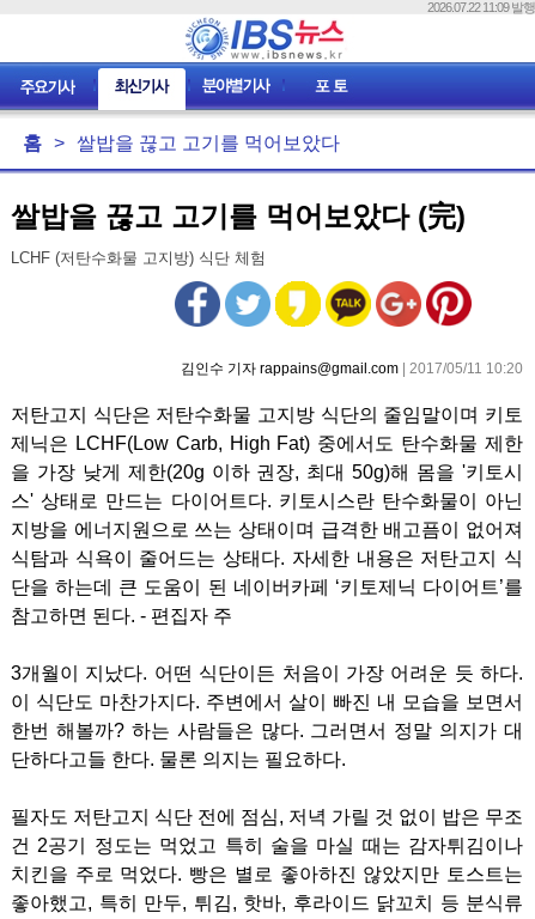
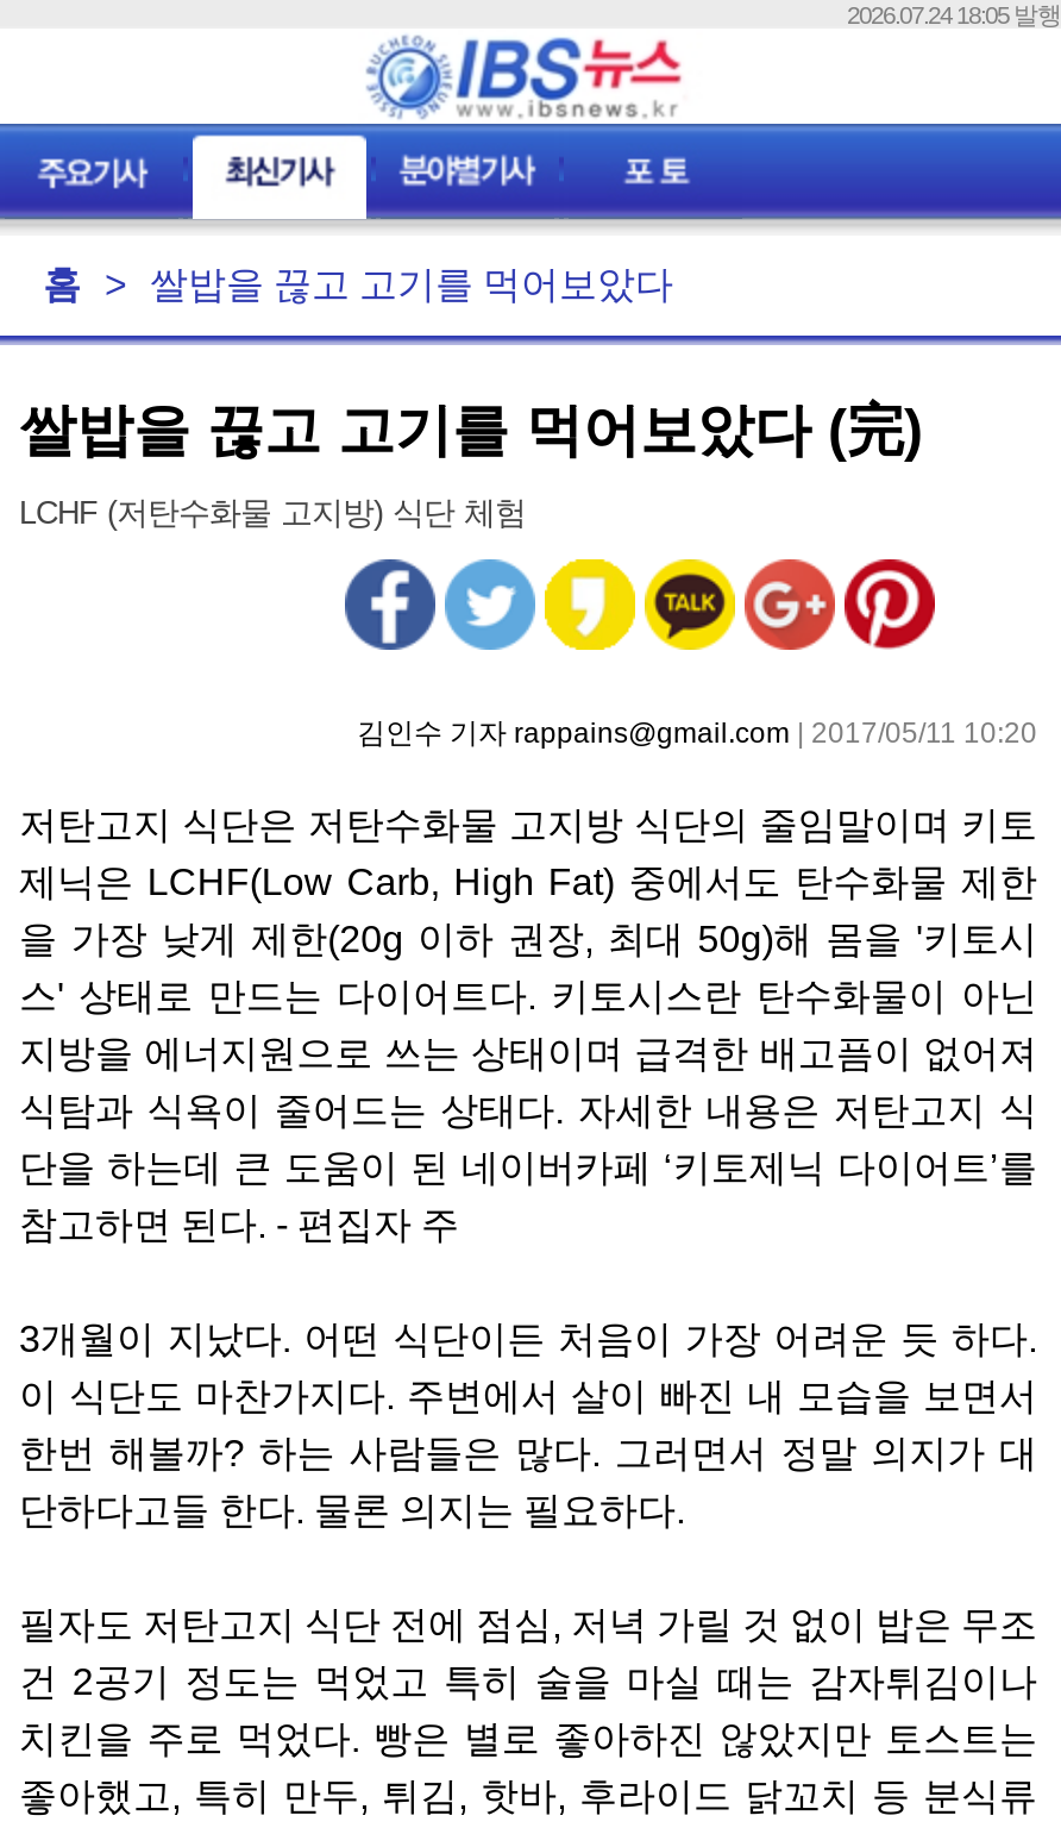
- 2026.07.22 11:09 발행
+ 2026.07.24 18:05 발행
